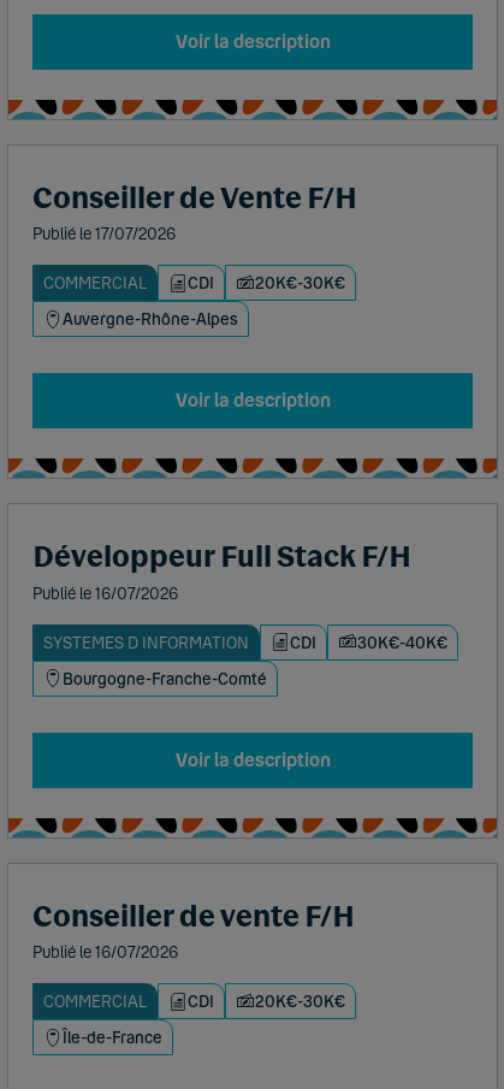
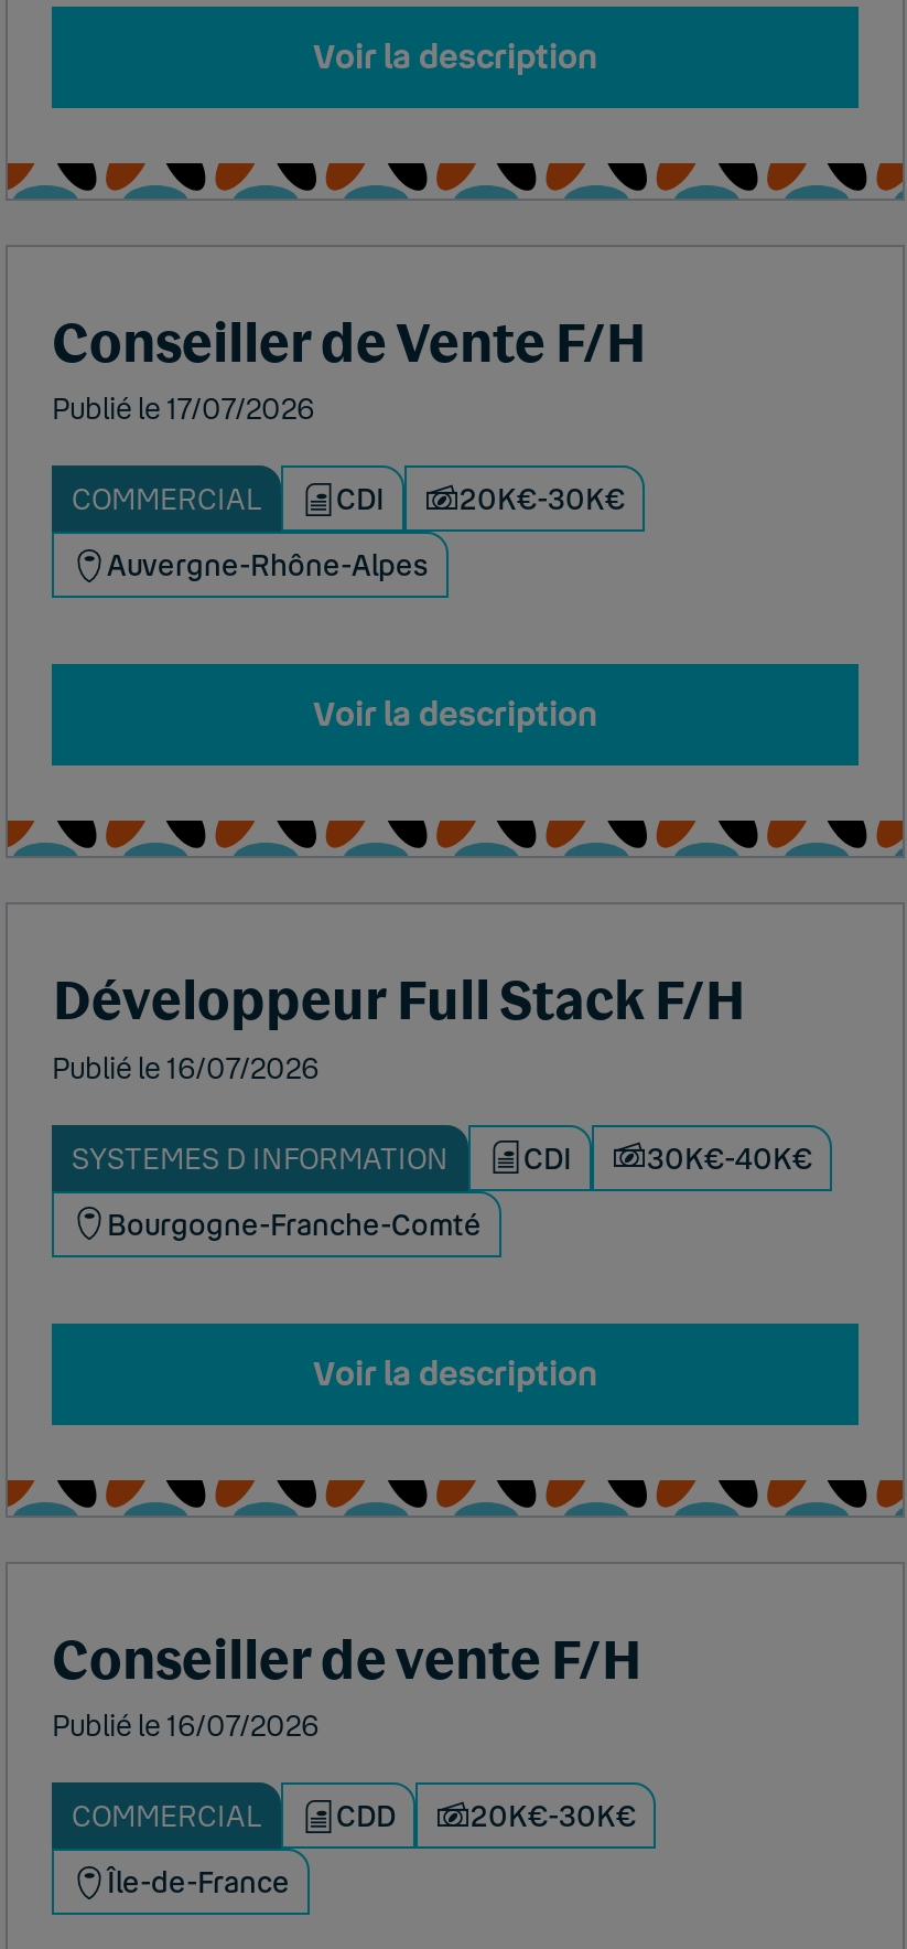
- CDI
+ CDD
